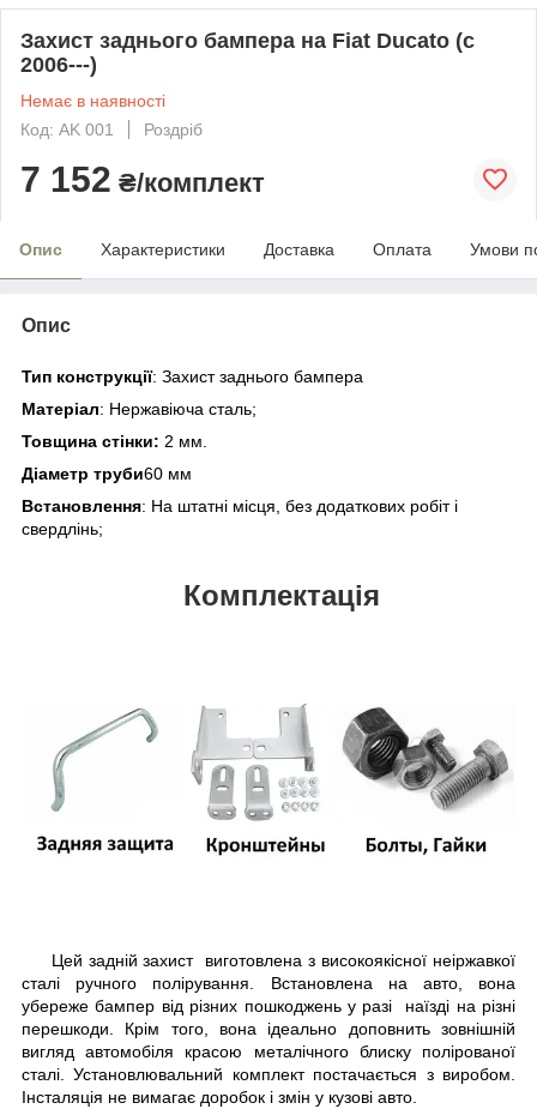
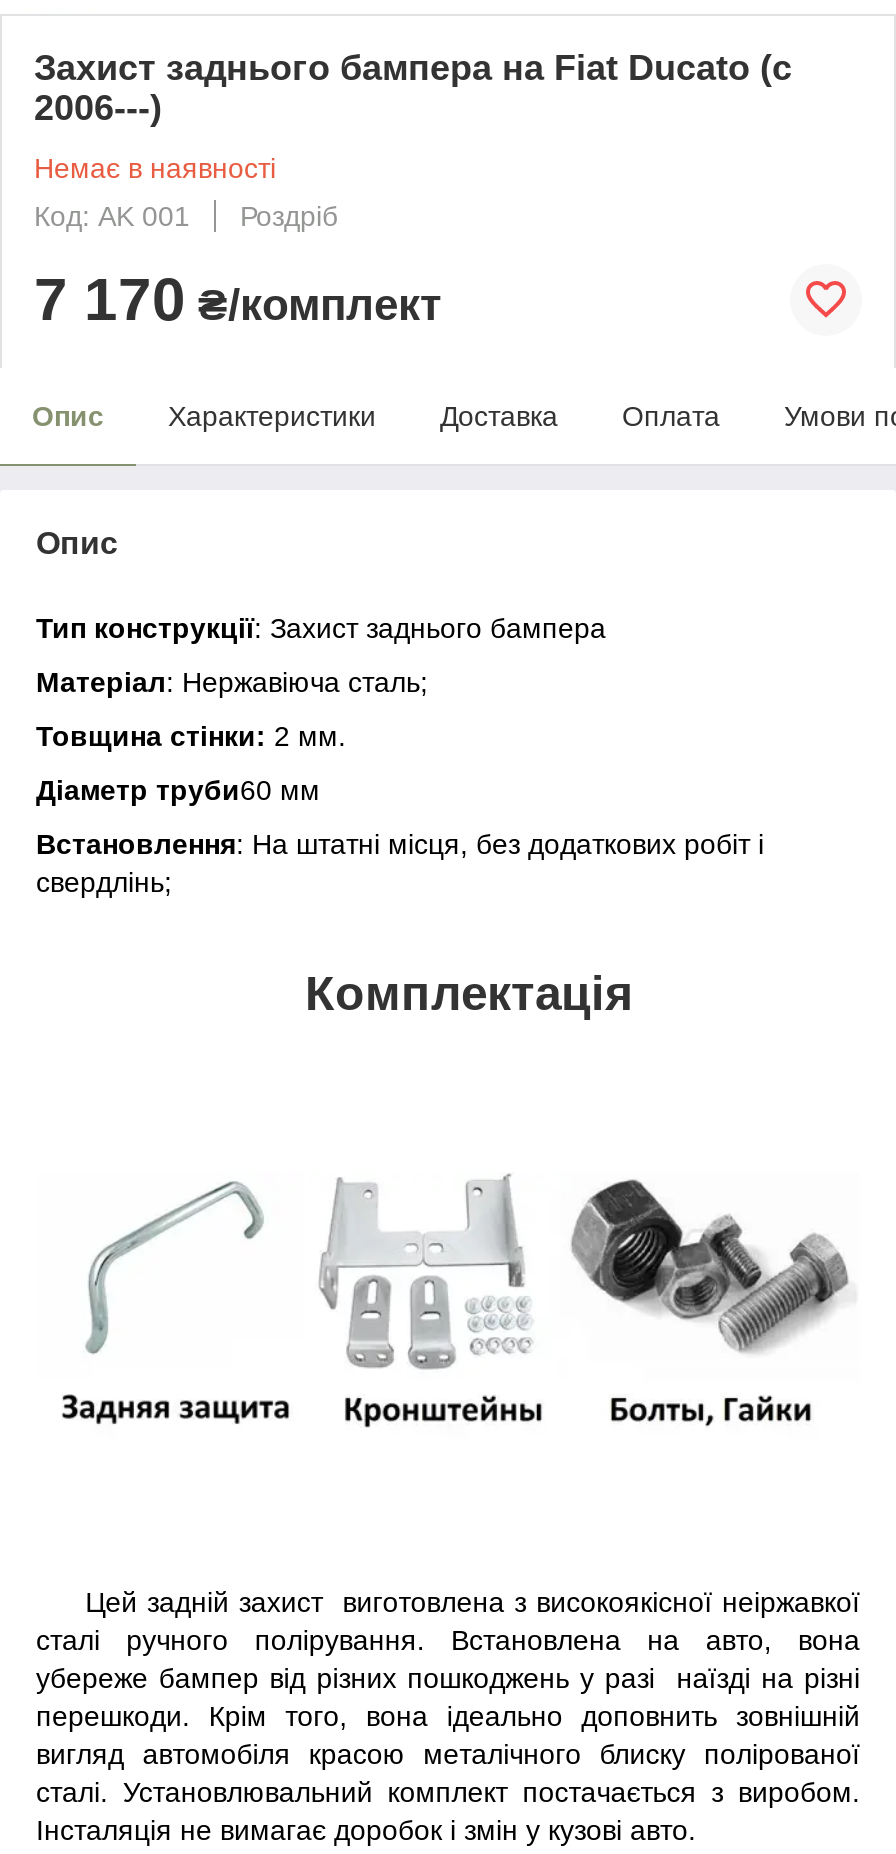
- 7 152 ₴/комплект
+ 7 170 ₴/комплект
